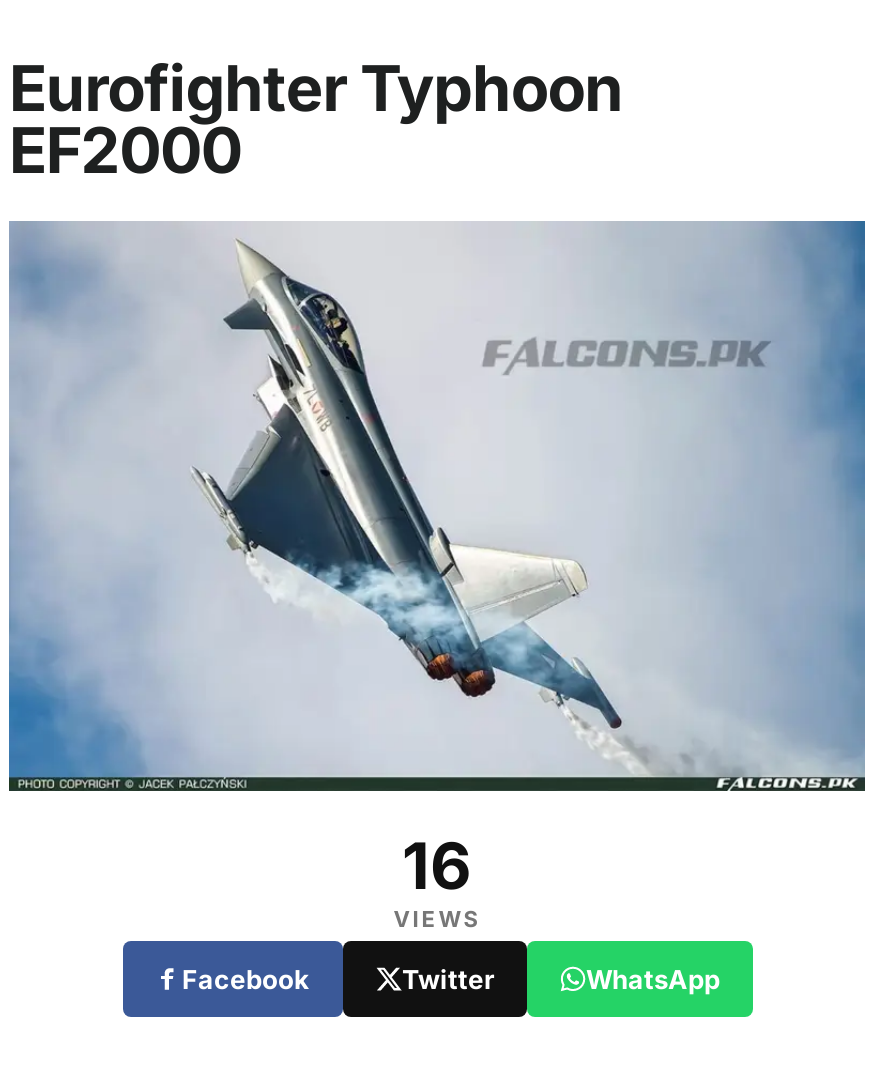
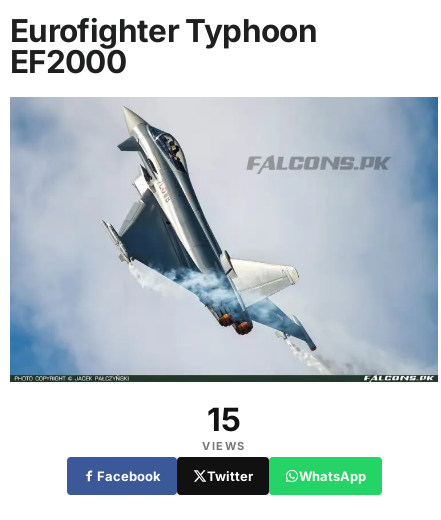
- 16
+ 15
